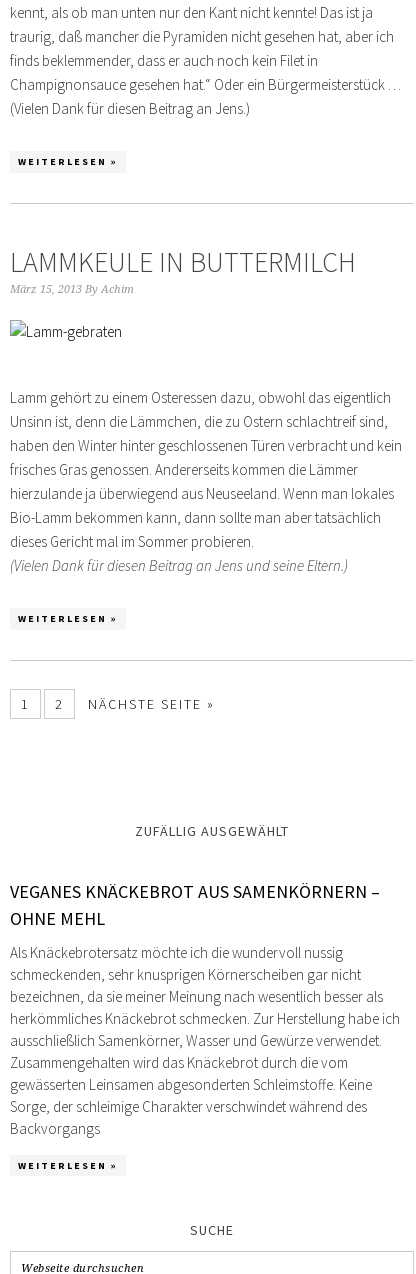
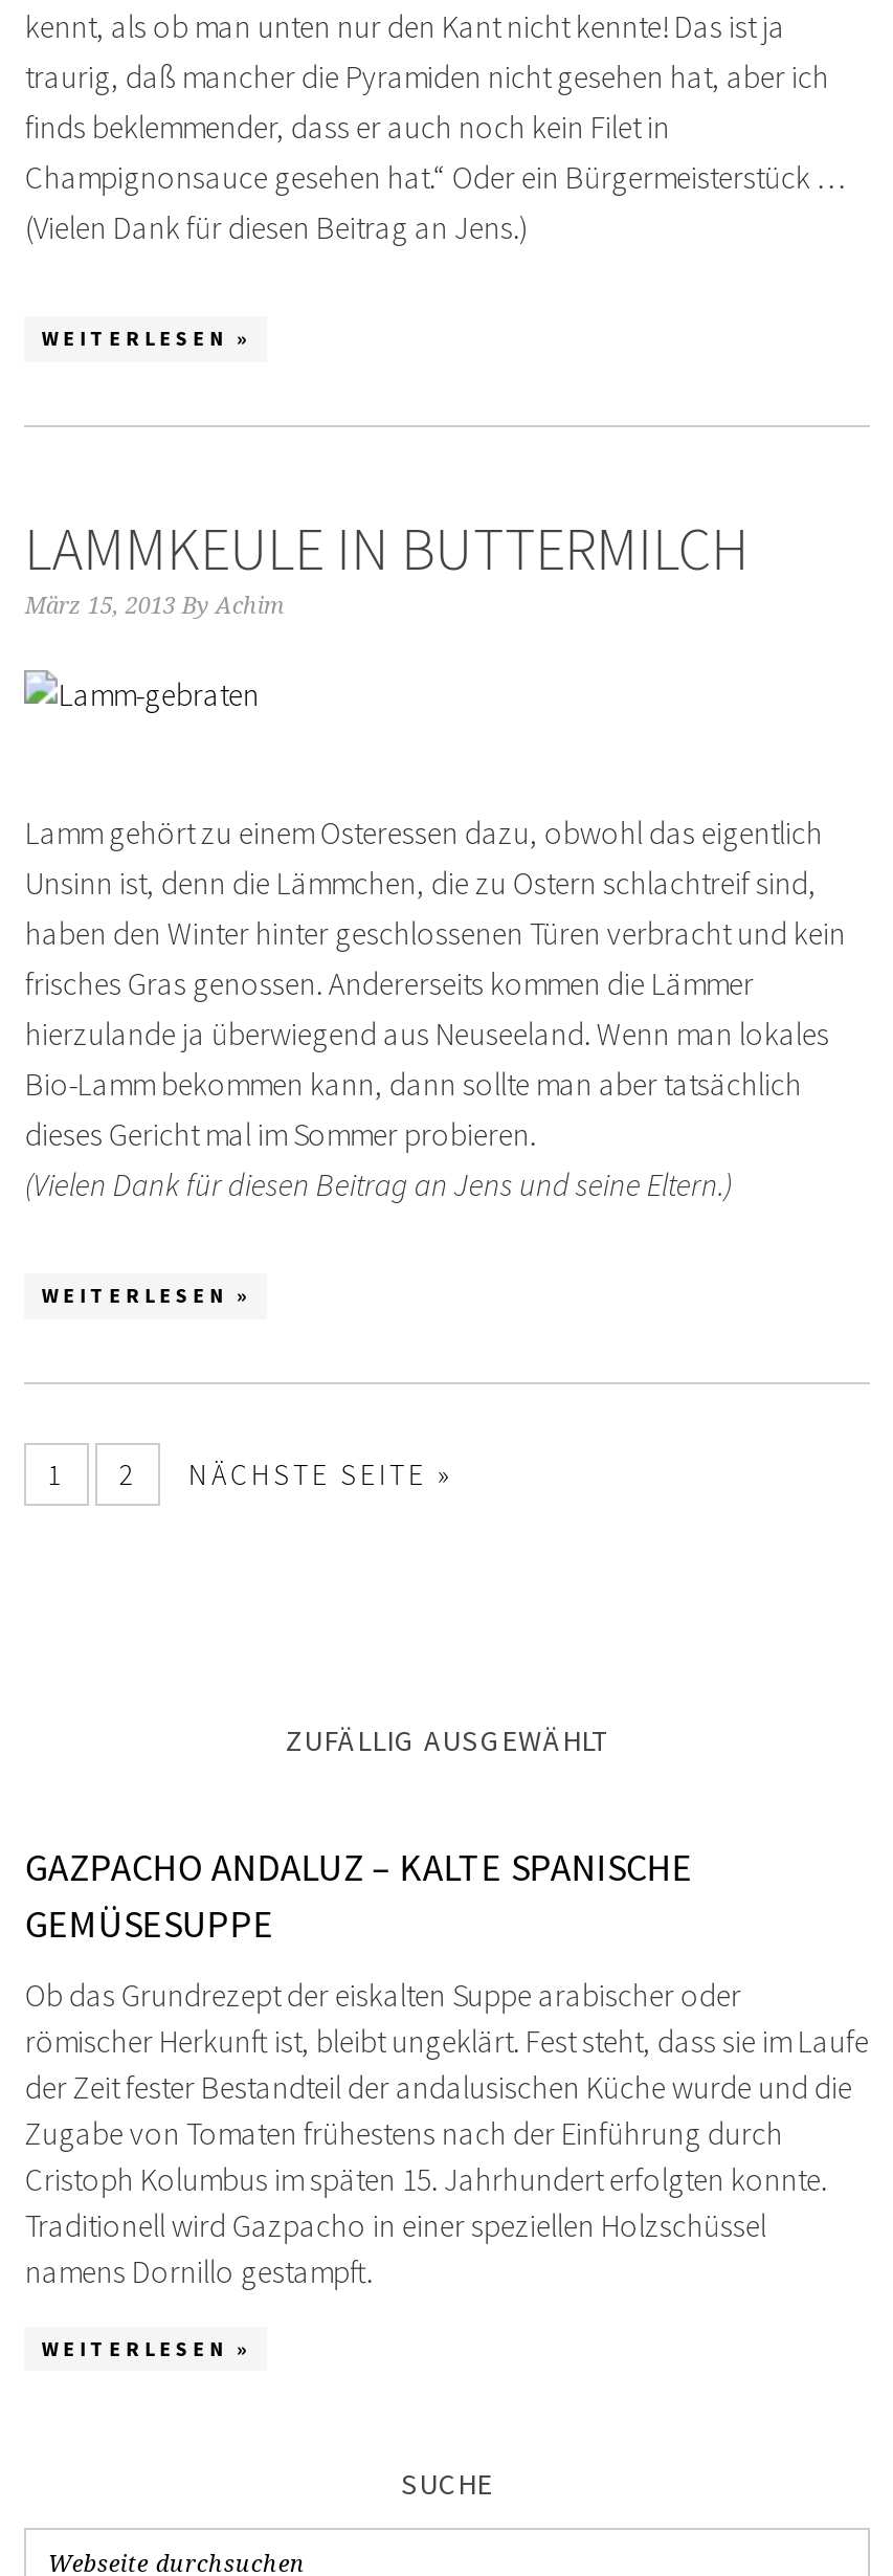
- VEGANES KNÄCKEBROT AUS SAMENKÖRNERN –
- OHNE MEHL
+ GAZPACHO ANDALUZ – KALTE SPANISCHE
+ GEMÜSESUPPE

- Als Knäckebrotersatz möchte ich die wundervoll nussig
- schmeckenden, sehr knusprigen Körnerscheiben gar nicht
- bezeichnen, da sie meiner Meinung nach wesentlich besser als
- herkömmliches Knäckebrot schmecken. Zur Herstellung habe ich
- ausschließlich Samenkörner, Wasser und Gewürze verwendet.
- Zusammengehalten wird das Knäckebrot durch die vom
- gewässerten Leinsamen abgesonderten Schleimstoffe. Keine
- Sorge, der schleimige Charakter verschwindet während des
- Backvorgangs
+ Ob das Grundrezept der eiskalten Suppe arabischer oder
+ römischer Herkunft ist, bleibt ungeklärt. Fest steht, dass sie im Laufe
+ der Zeit fester Bestandteil der andalusischen Küche wurde und die
+ Zugabe von Tomaten frühestens nach der Einführung durch
+ Cristoph Kolumbus im späten 15. Jahrhundert erfolgten konnte.
+ Traditionell wird Gazpacho in einer speziellen Holzschüssel
+ namens Dornillo gestampft.
